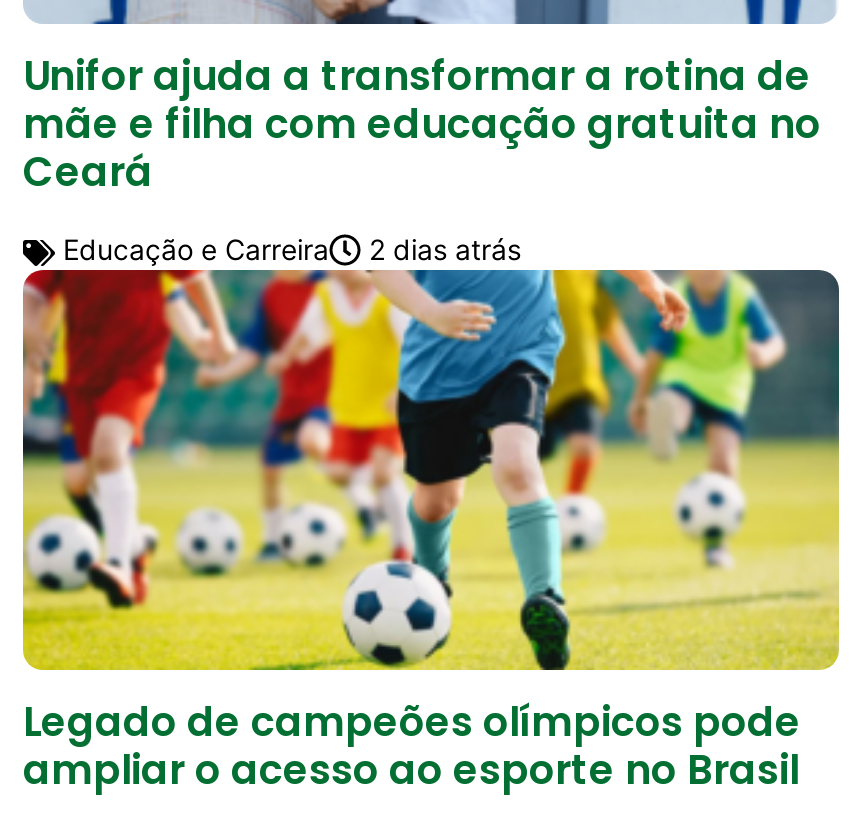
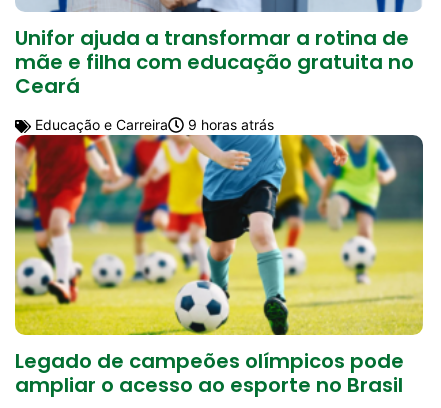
- Educação e Carreira 2 dias atrás
+ Educação e Carreira 9 horas atrás
